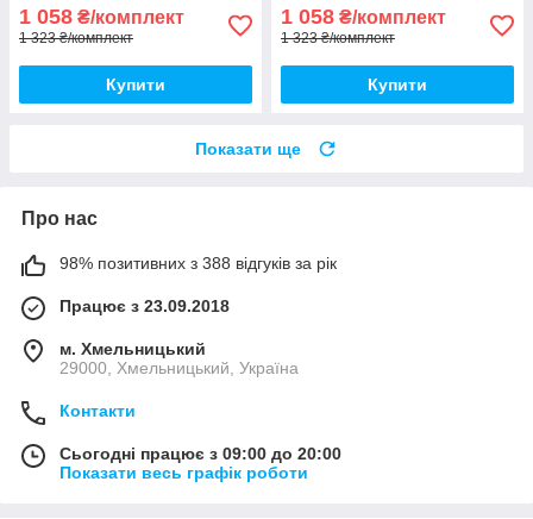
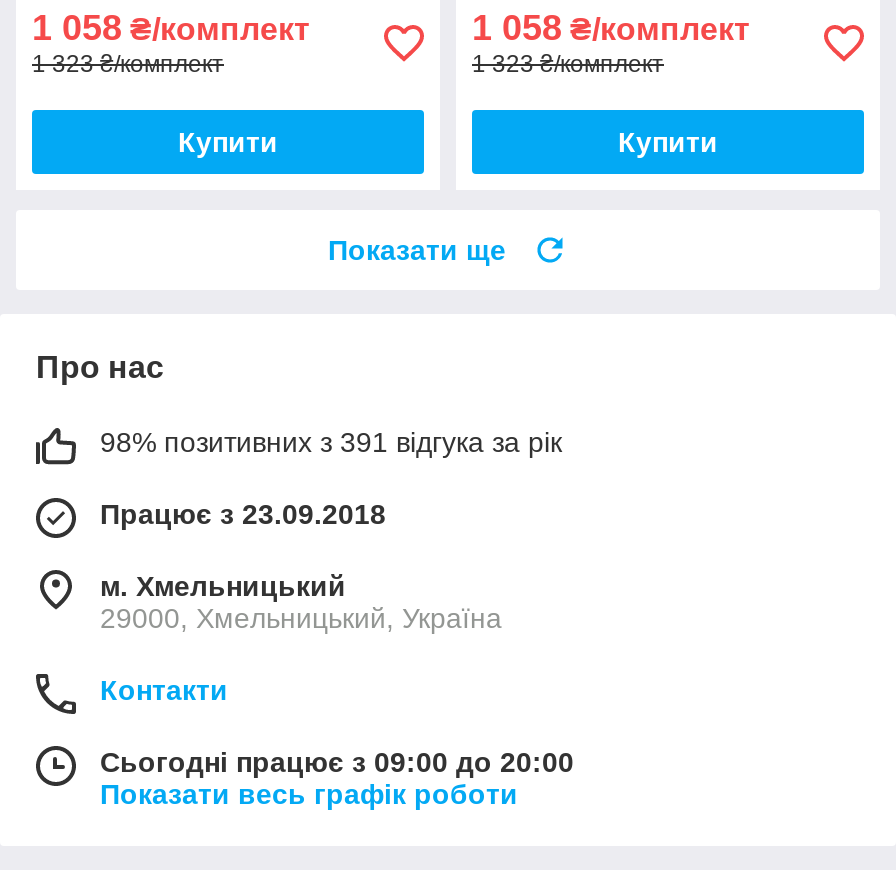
- 98% позитивних з 388 відгуків за рік
+ 98% позитивних з 391 відгука за рік
